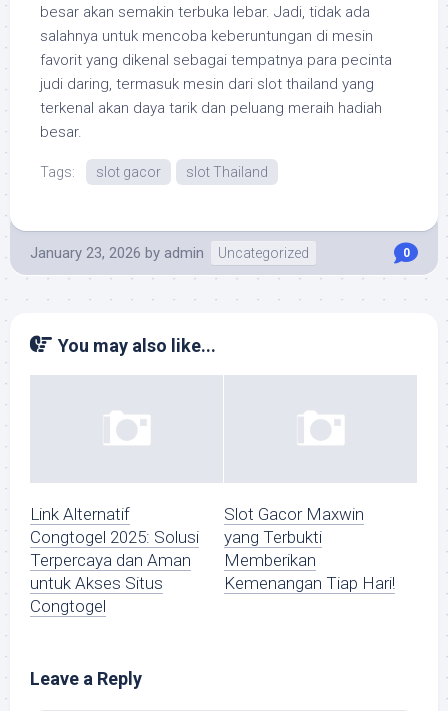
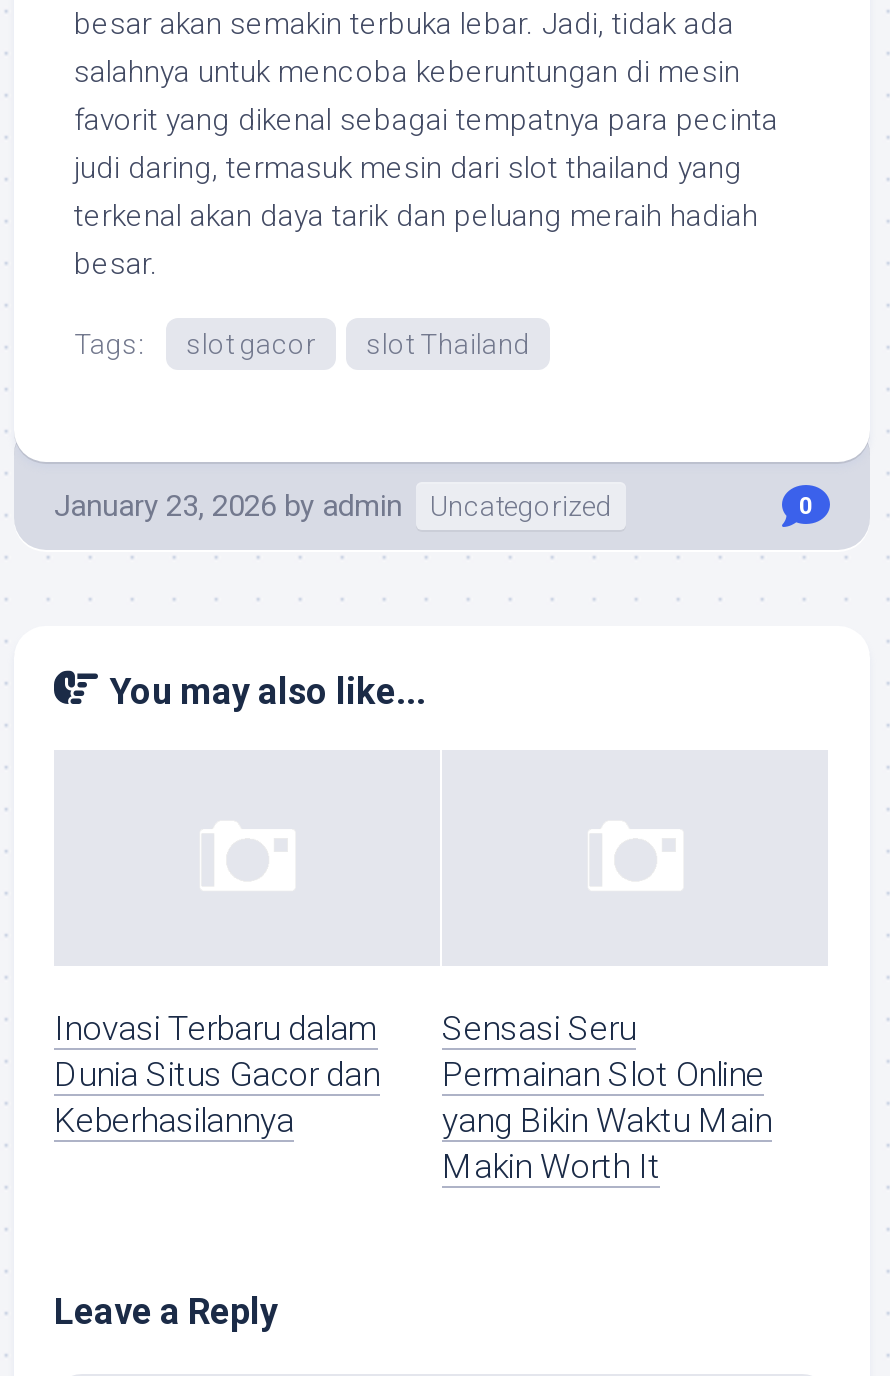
- Link Alternatif
- Congtogel 2025: Solusi
- Terpercaya dan Aman
- untuk Akses Situs
- Congtogel
+ Inovasi Terbaru dalam
+ Dunia Situs Gacor dan
+ Keberhasilannya

- Slot Gacor Maxwin
- yang Terbukti
- Memberikan
- Kemenangan Tiap Hari!
+ Sensasi Seru
+ Permainan Slot Online
+ yang Bikin Waktu Main
+ Makin Worth It
